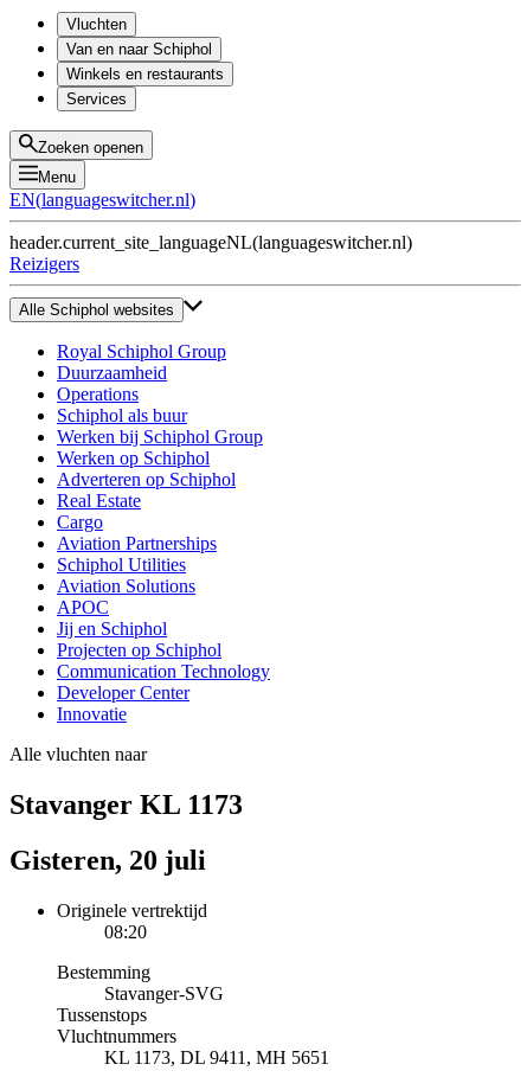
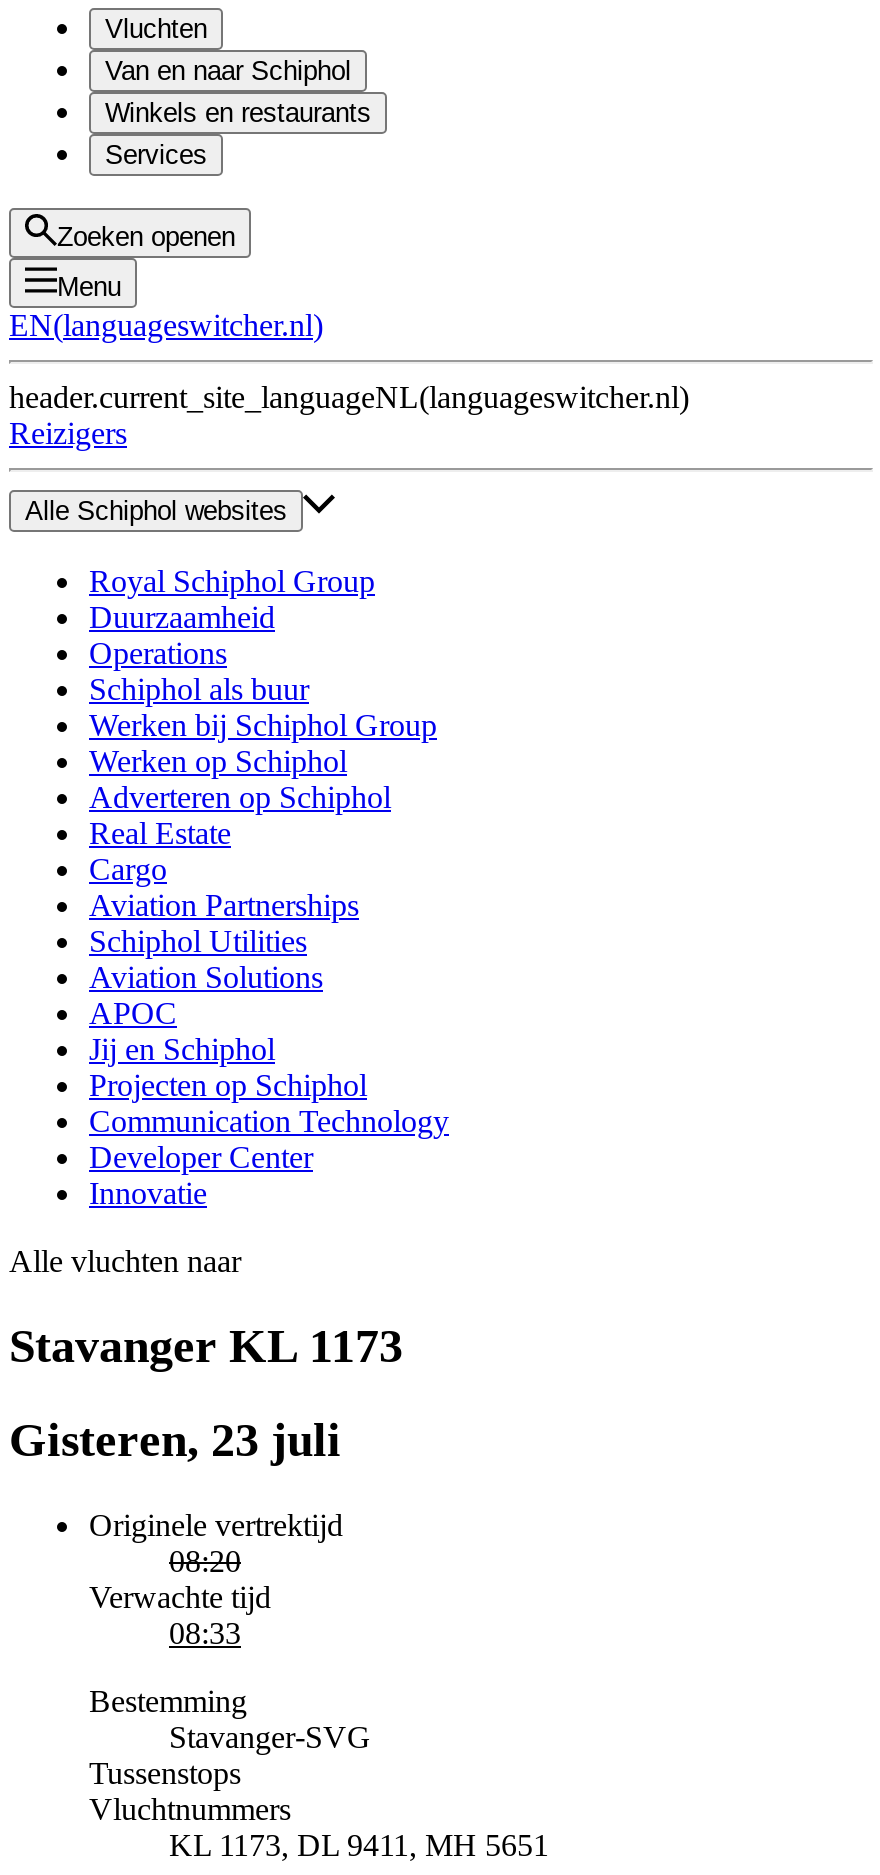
- Gisteren, 20 juli
+ Gisteren, 23 juli

+ Verwachte tijd
+ 08:33
